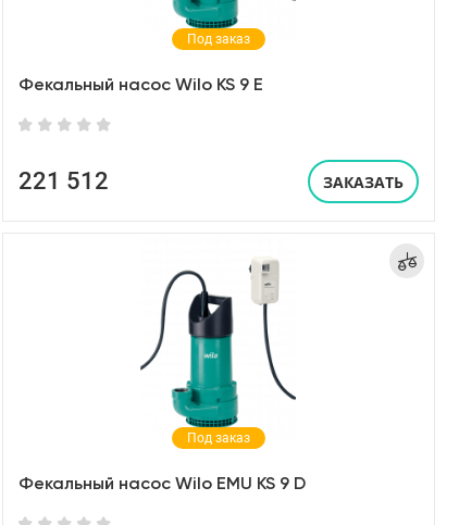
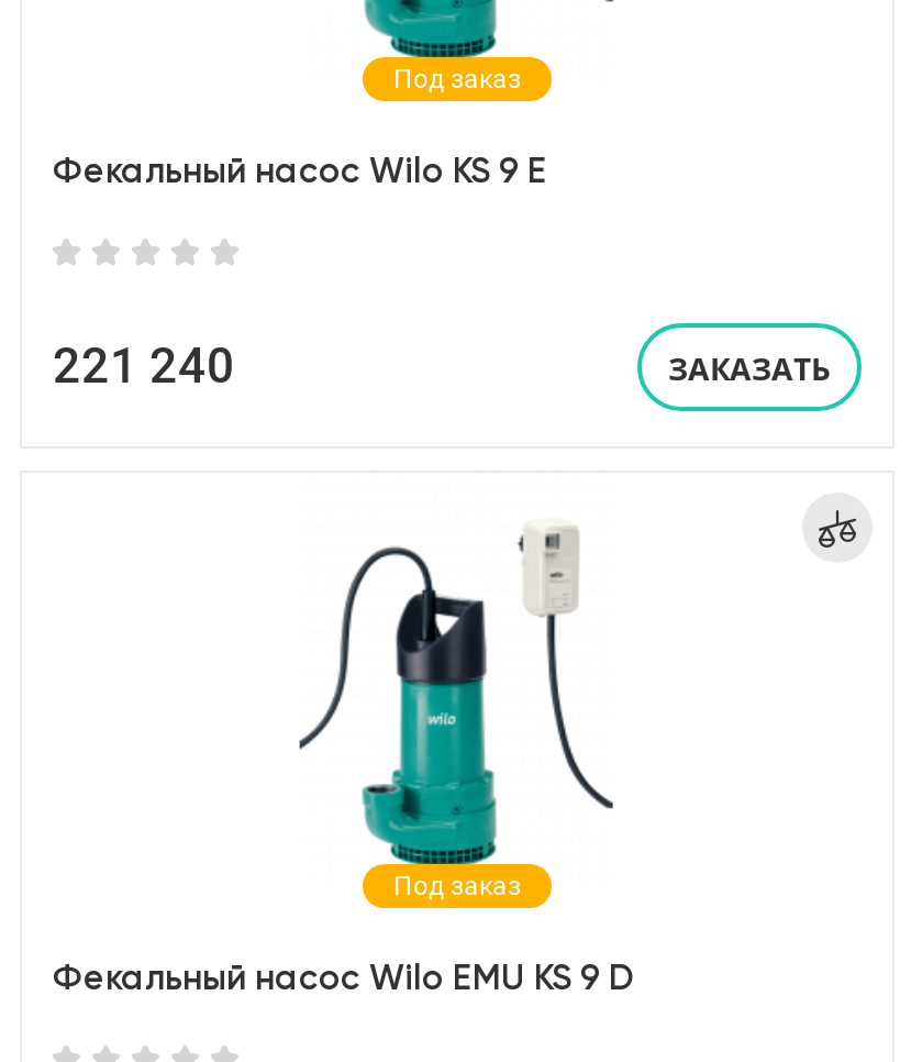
- 221 512
+ 221 240
